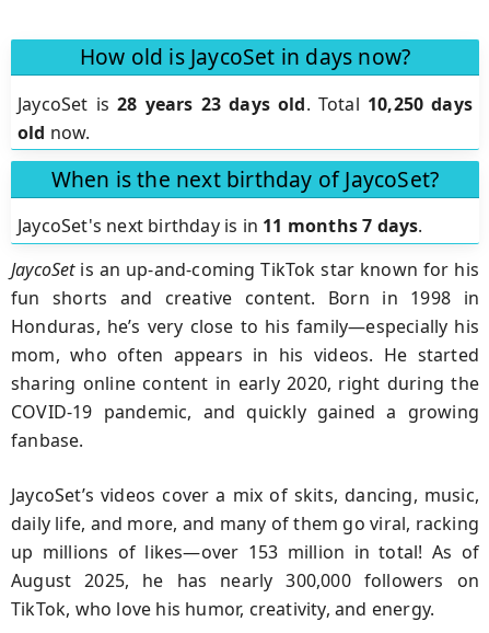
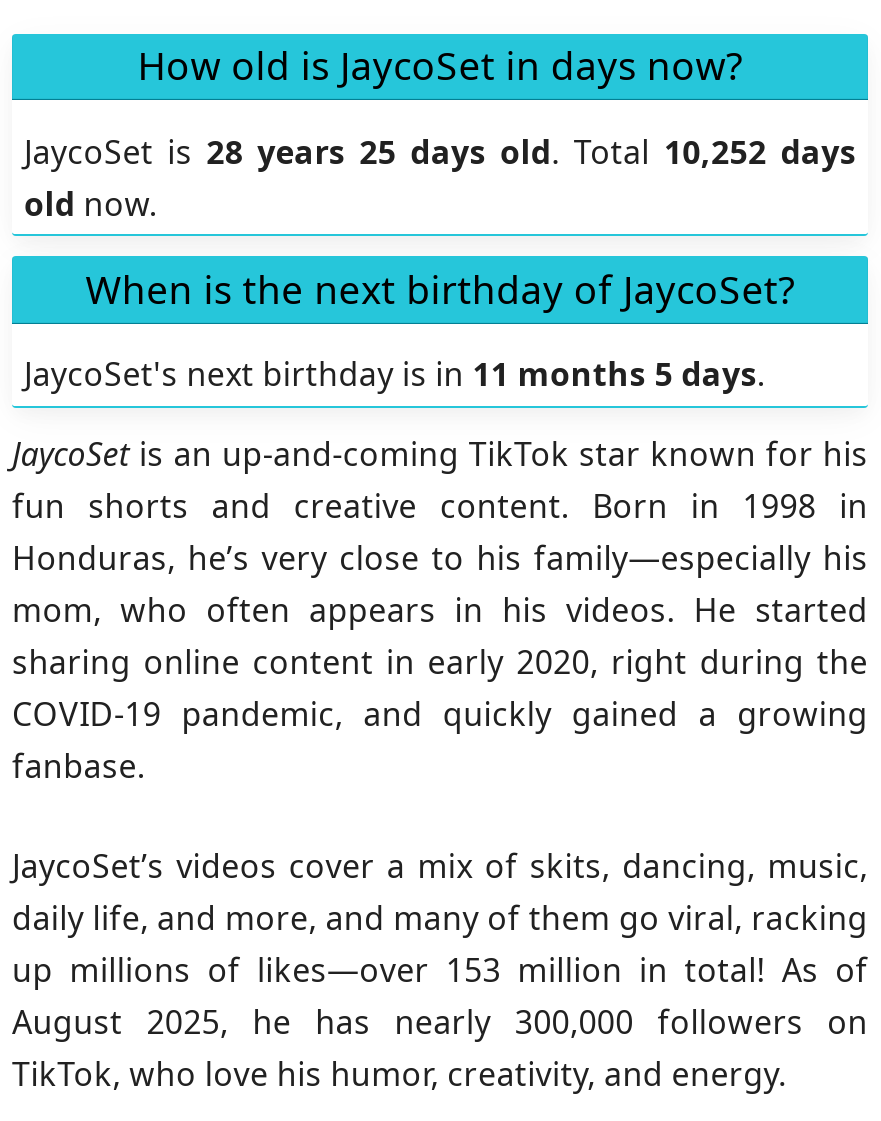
- JaycoSet is 28 years 23 days old. Total 10,250 days
+ JaycoSet is 28 years 25 days old. Total 10,252 days

- JaycoSet's next birthday is in 11 months 7 days.
+ JaycoSet's next birthday is in 11 months 5 days.
